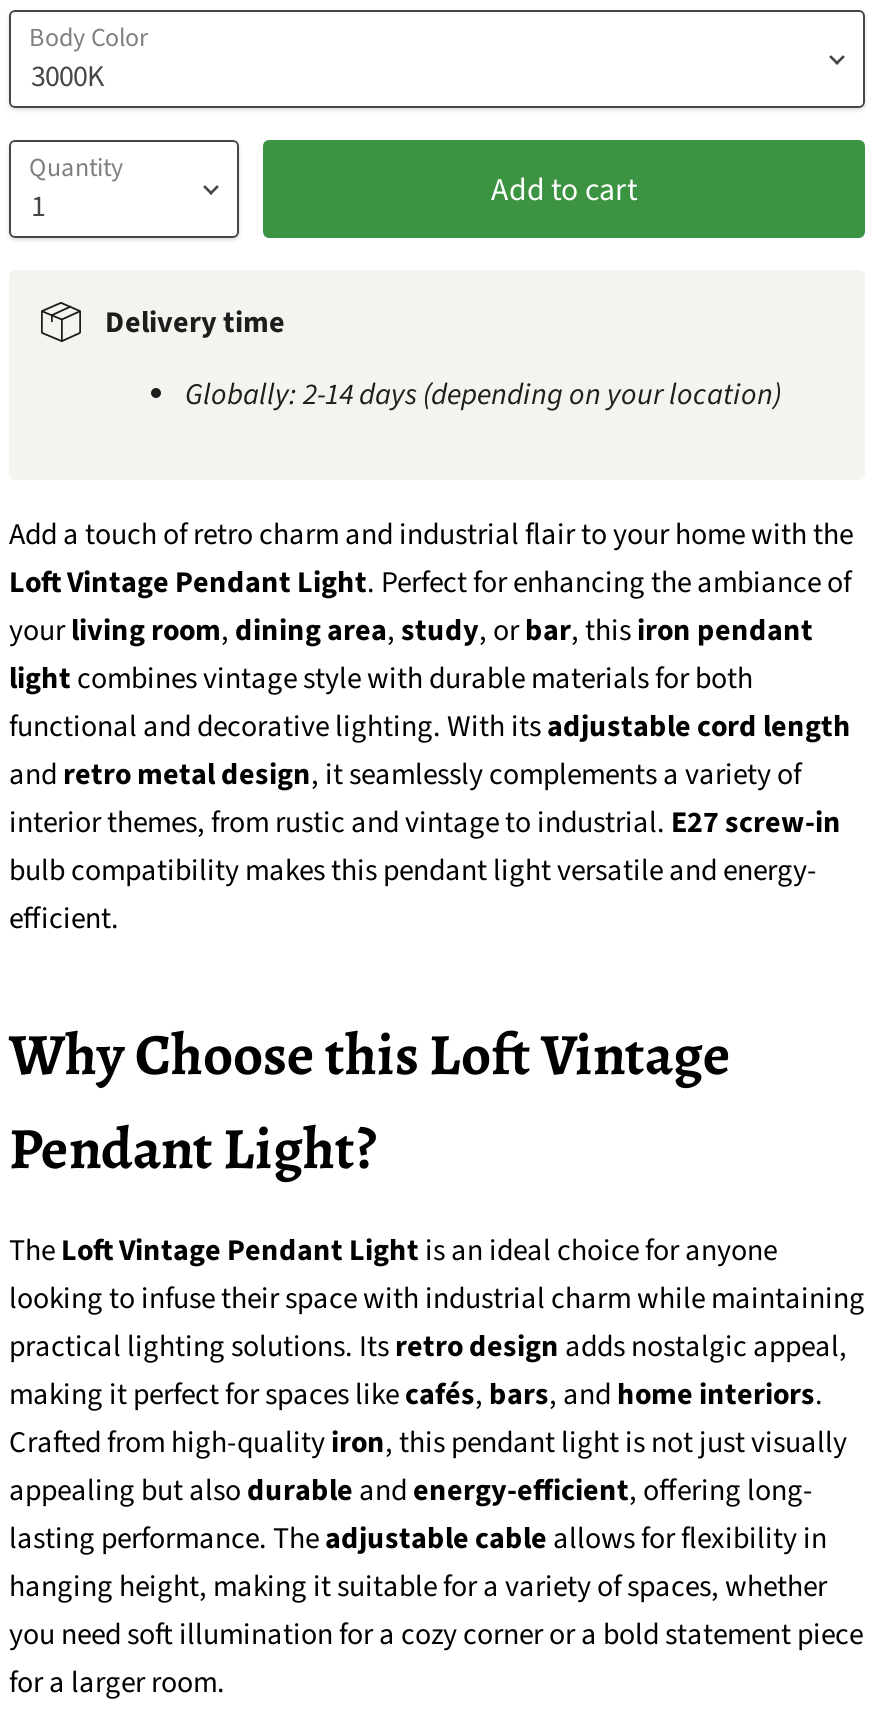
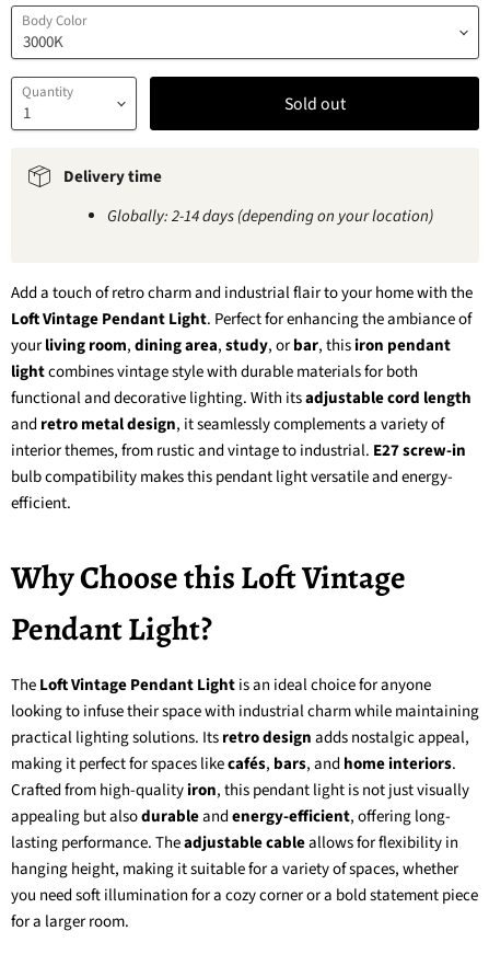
- Add to cart
+ Sold out
